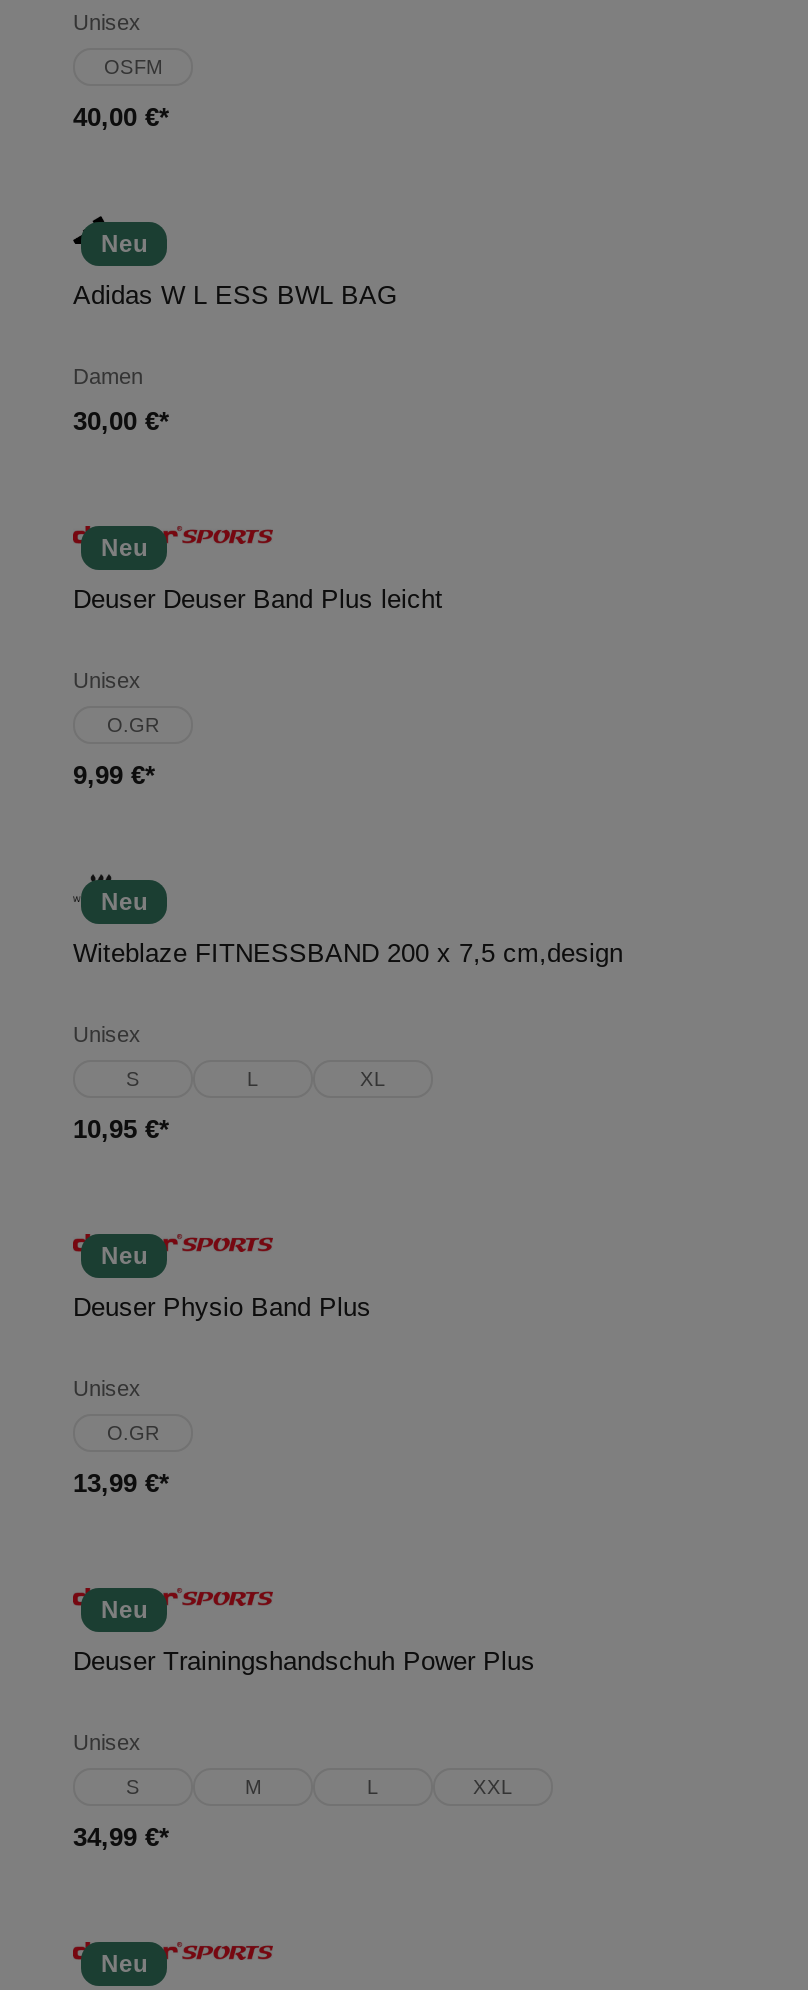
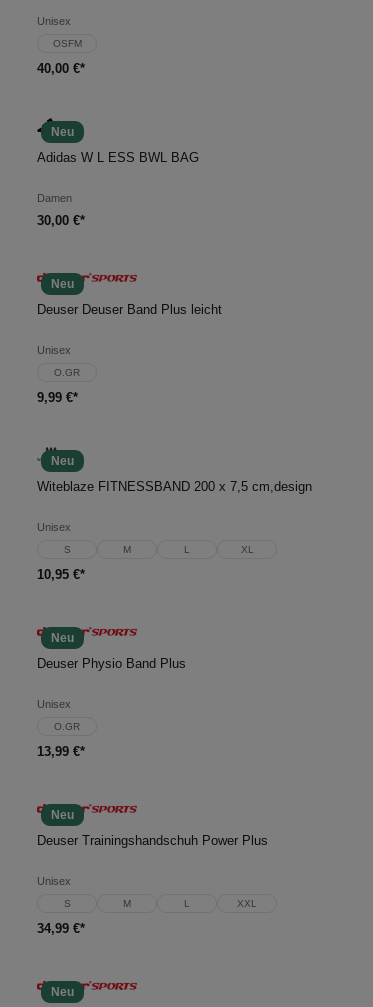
+ M
